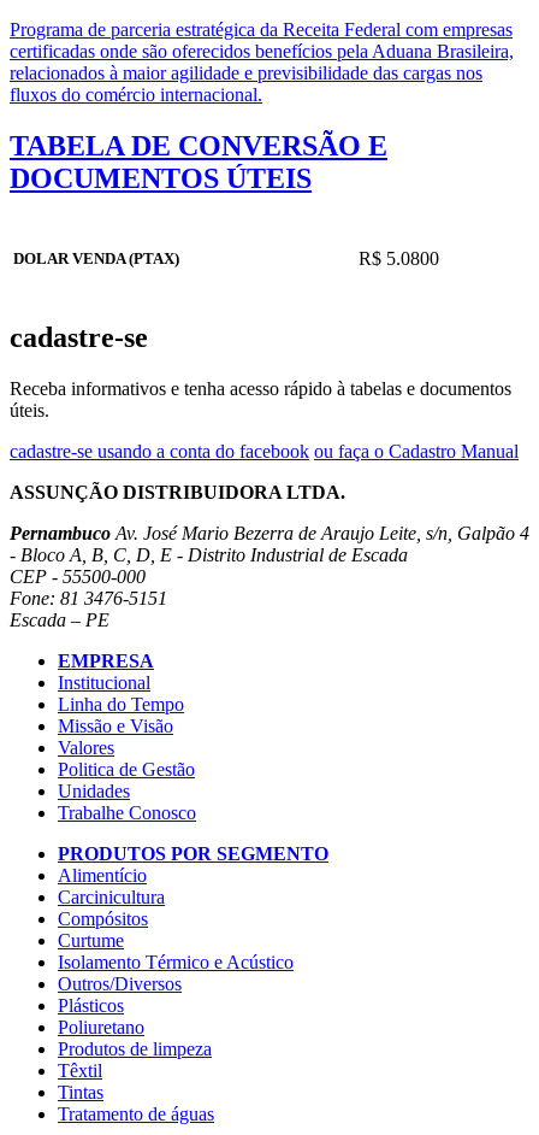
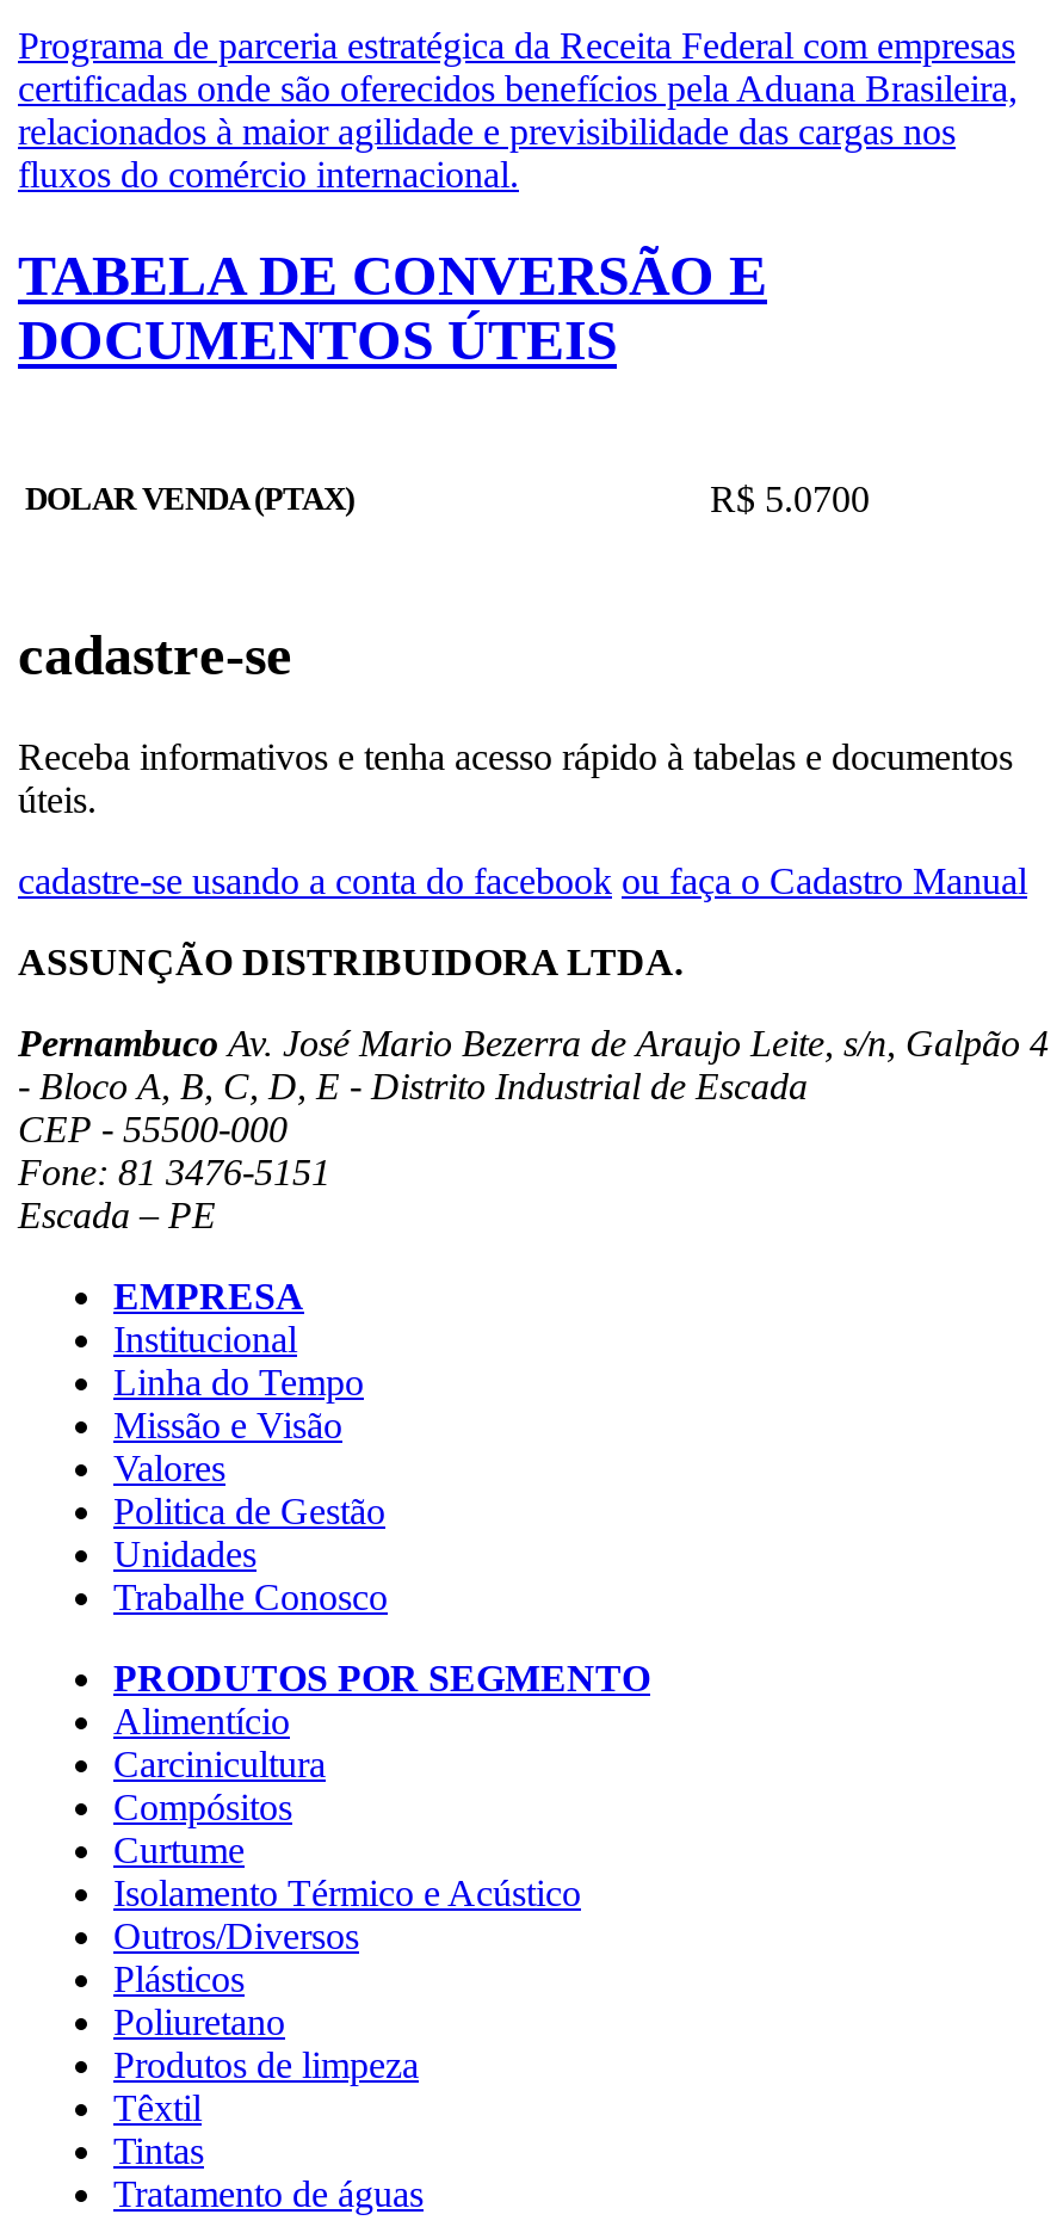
- R$ 5.0800
+ R$ 5.0700
